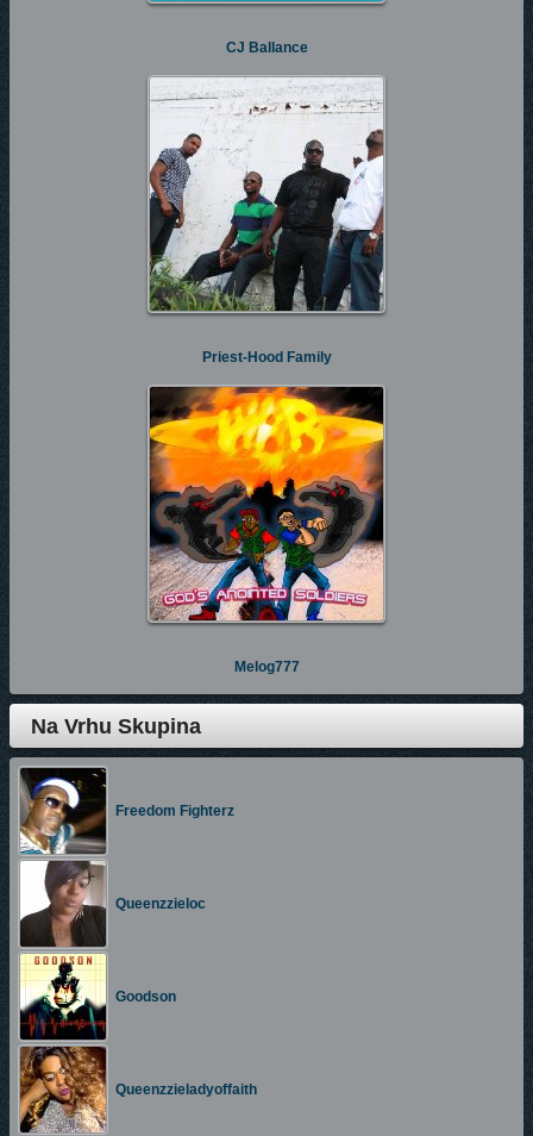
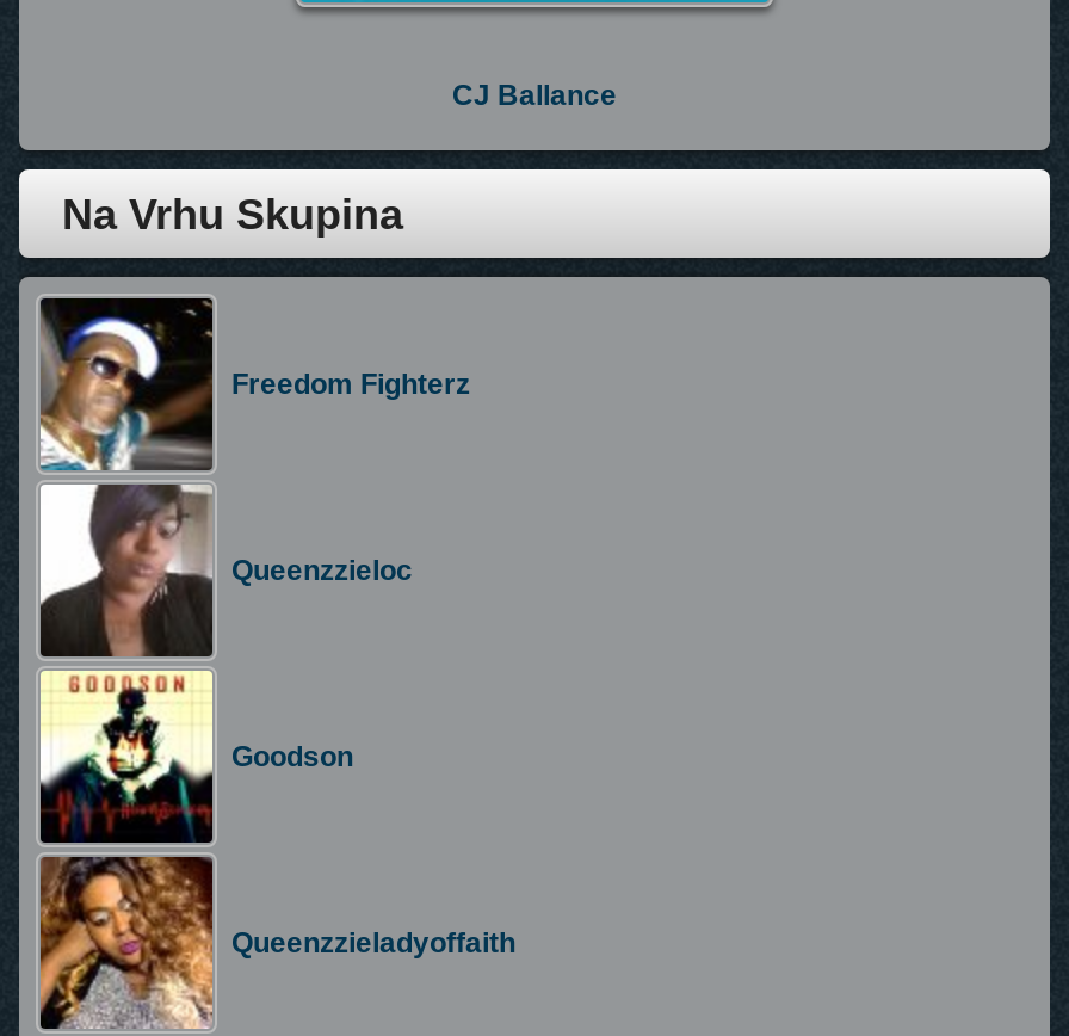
- [image]
- Priest-Hood Family

- [image]
- Melog777
